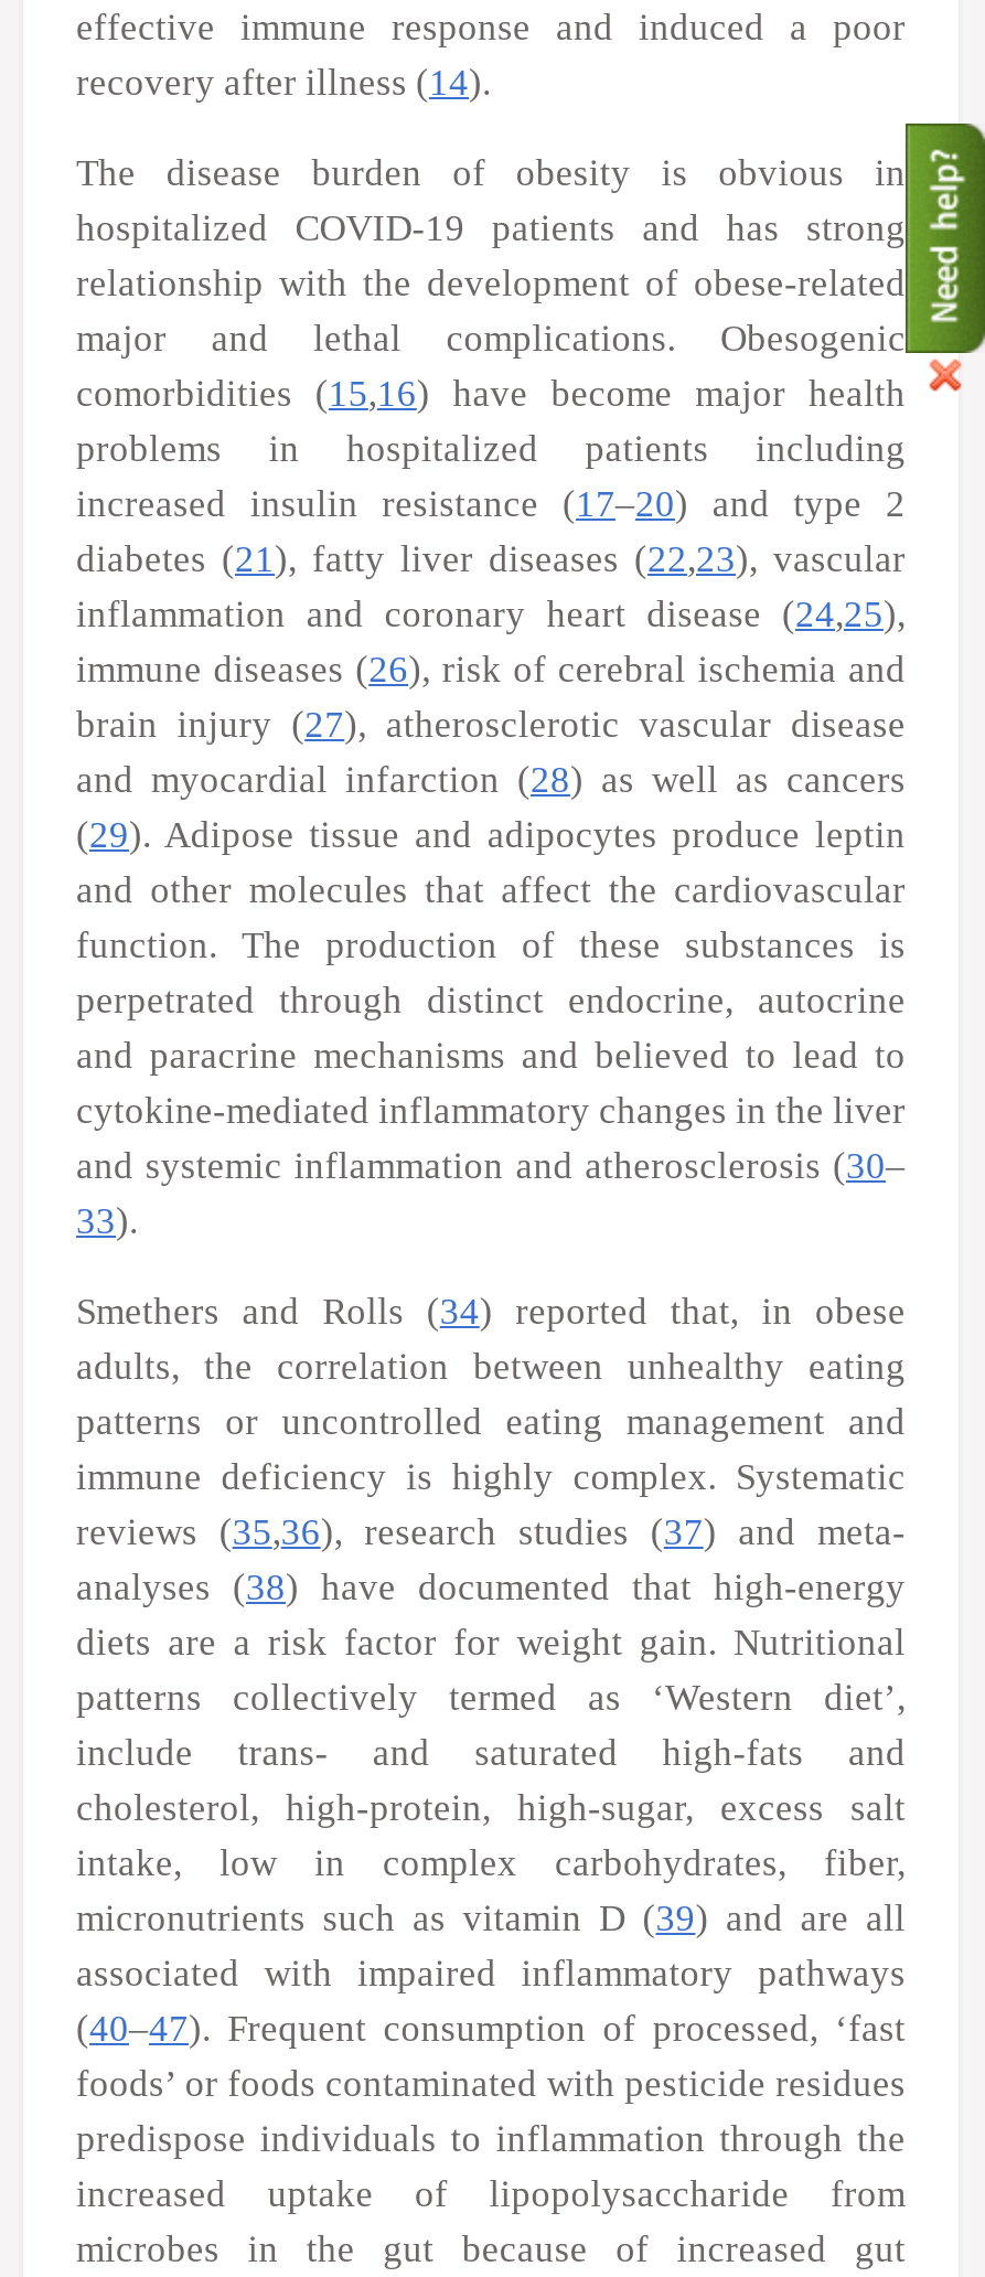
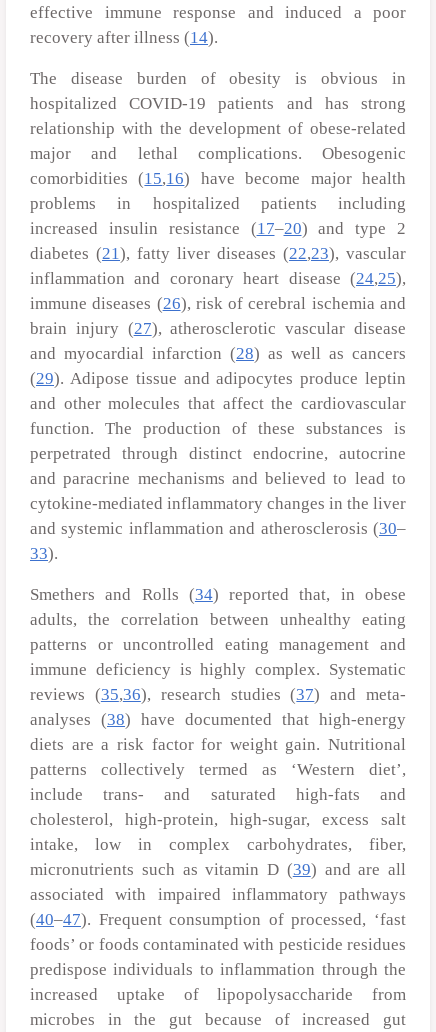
- [image]
